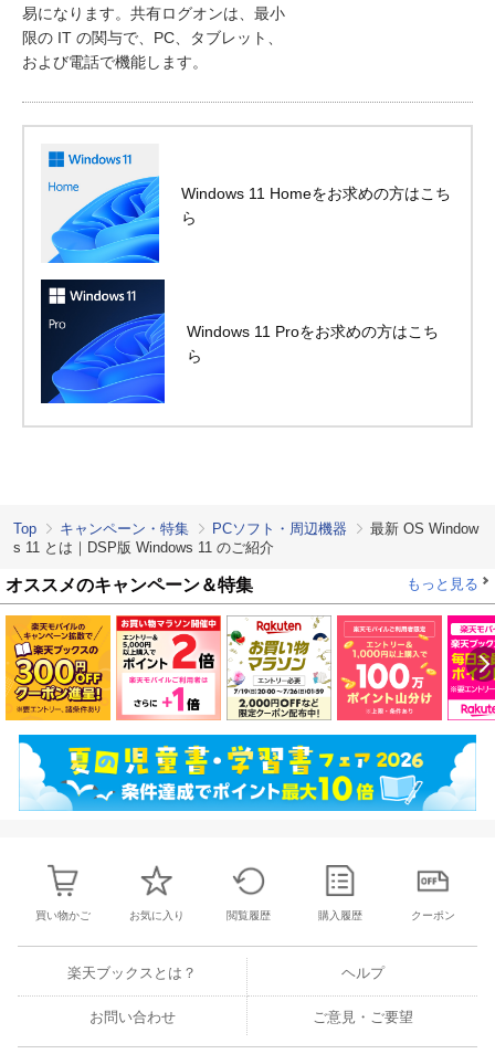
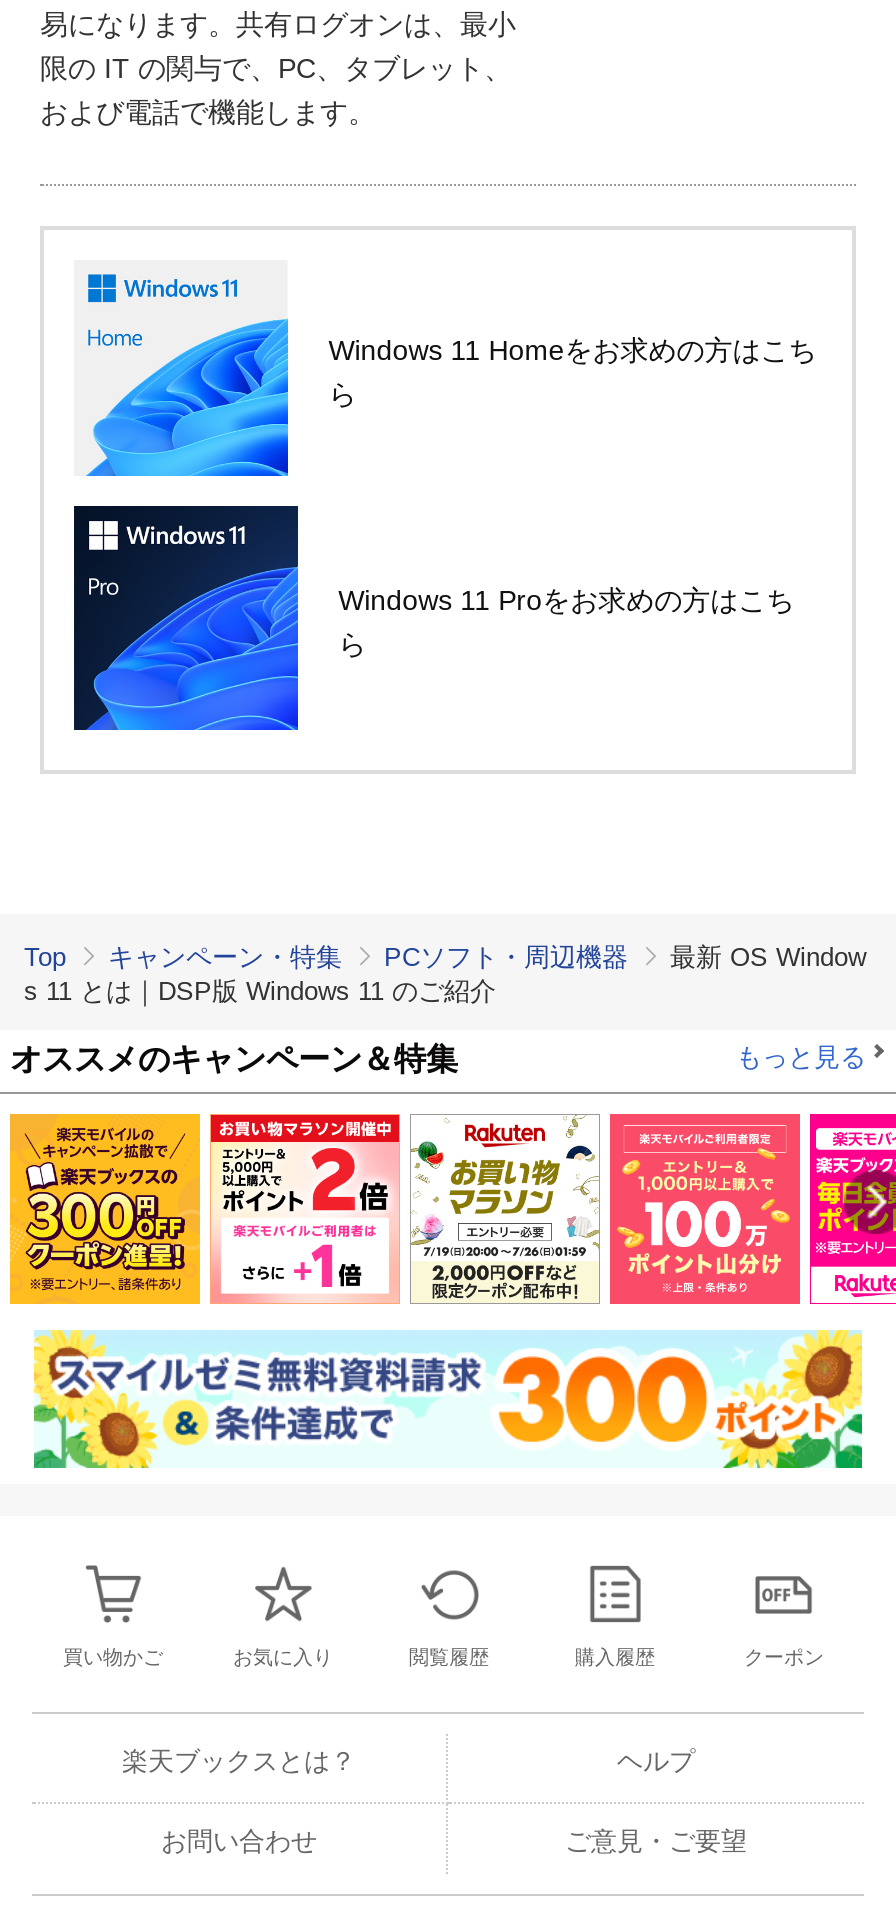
- [image]
+ [image]
